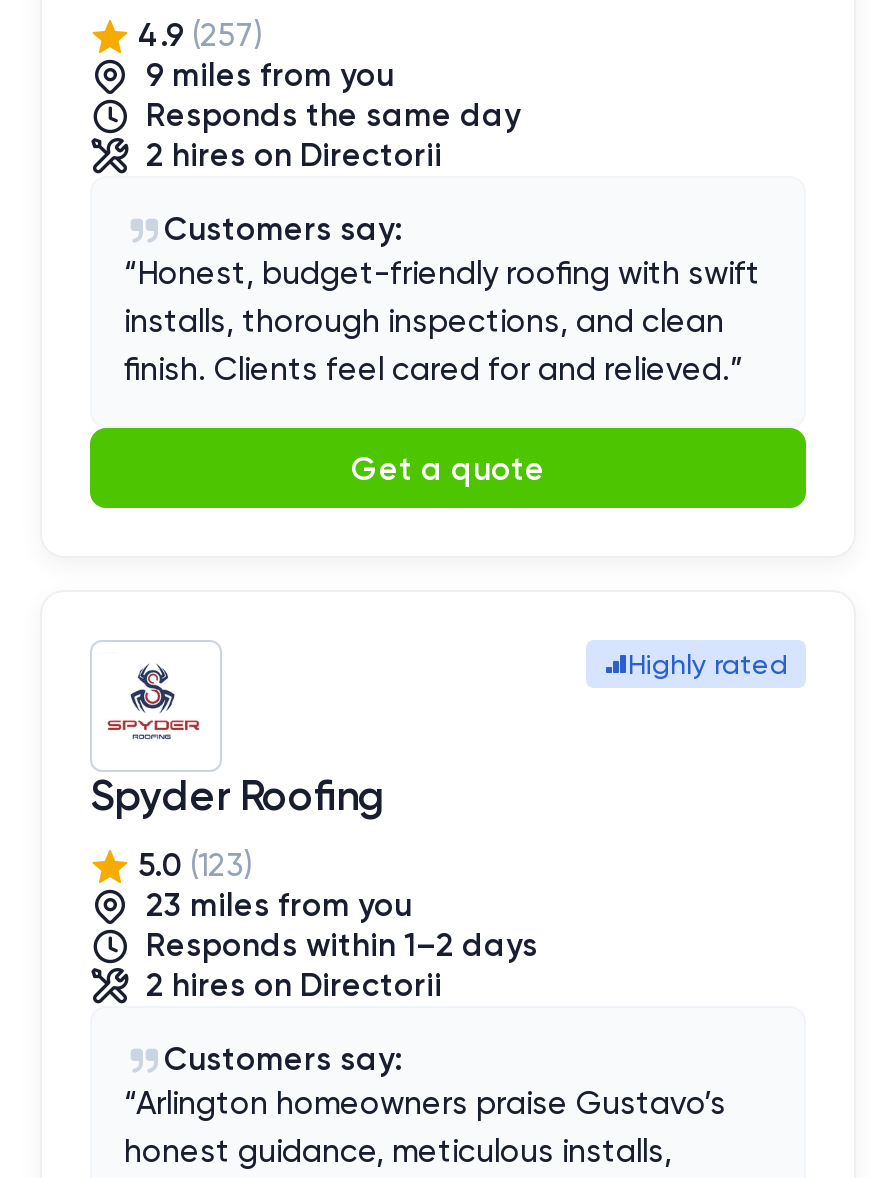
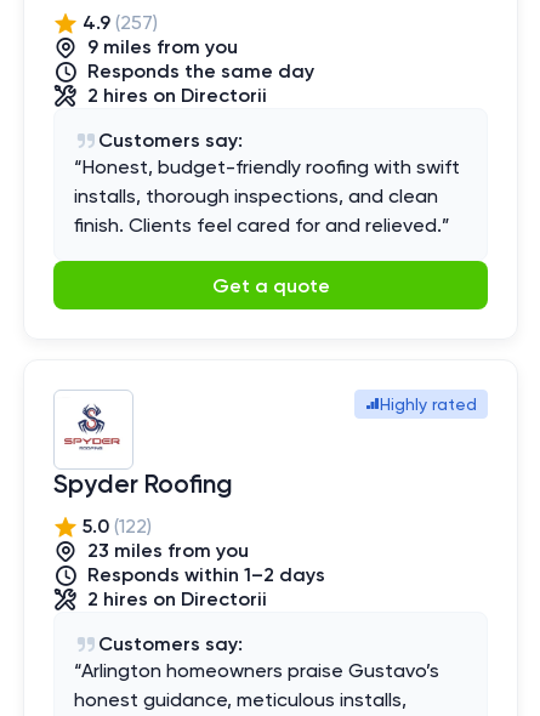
- 5.0 (123)
+ 5.0 (122)
